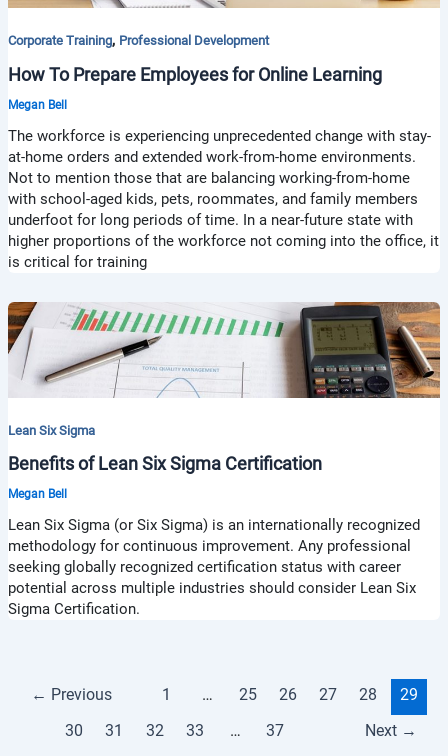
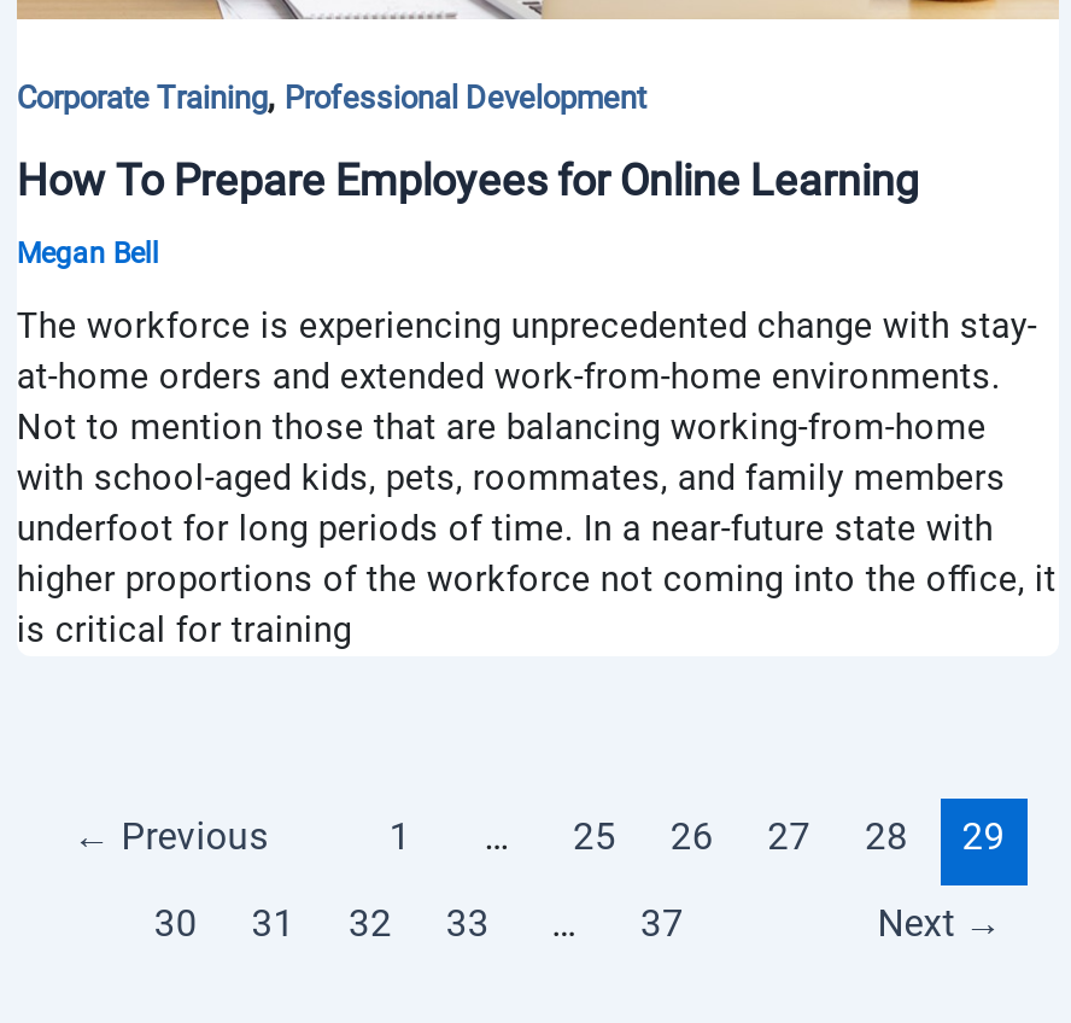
- [image]
- Lean Six Sigma
- Benefits of Lean Six Sigma Certification
- Megan Bell
- Lean Six Sigma (or Six Sigma) is an internationally recognized
- methodology for continuous improvement. Any professional
- seeking globally recognized certification status with career
- potential across multiple industries should consider Lean Six
- Sigma Certification.
